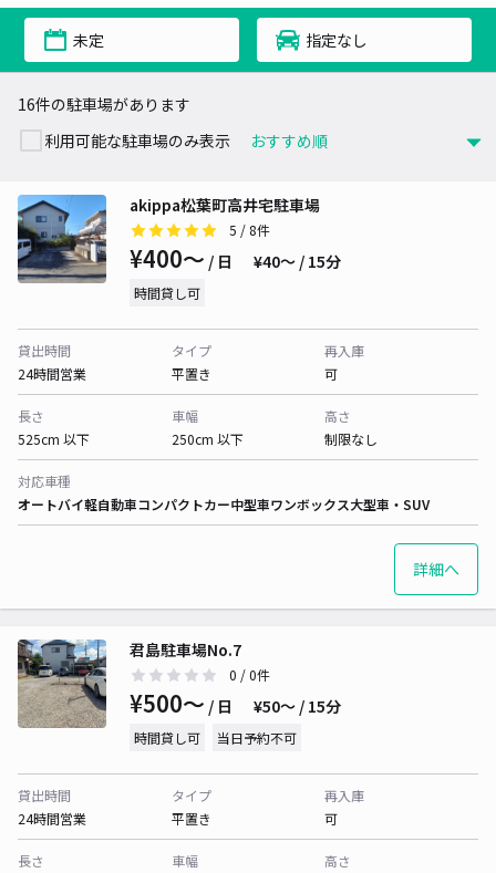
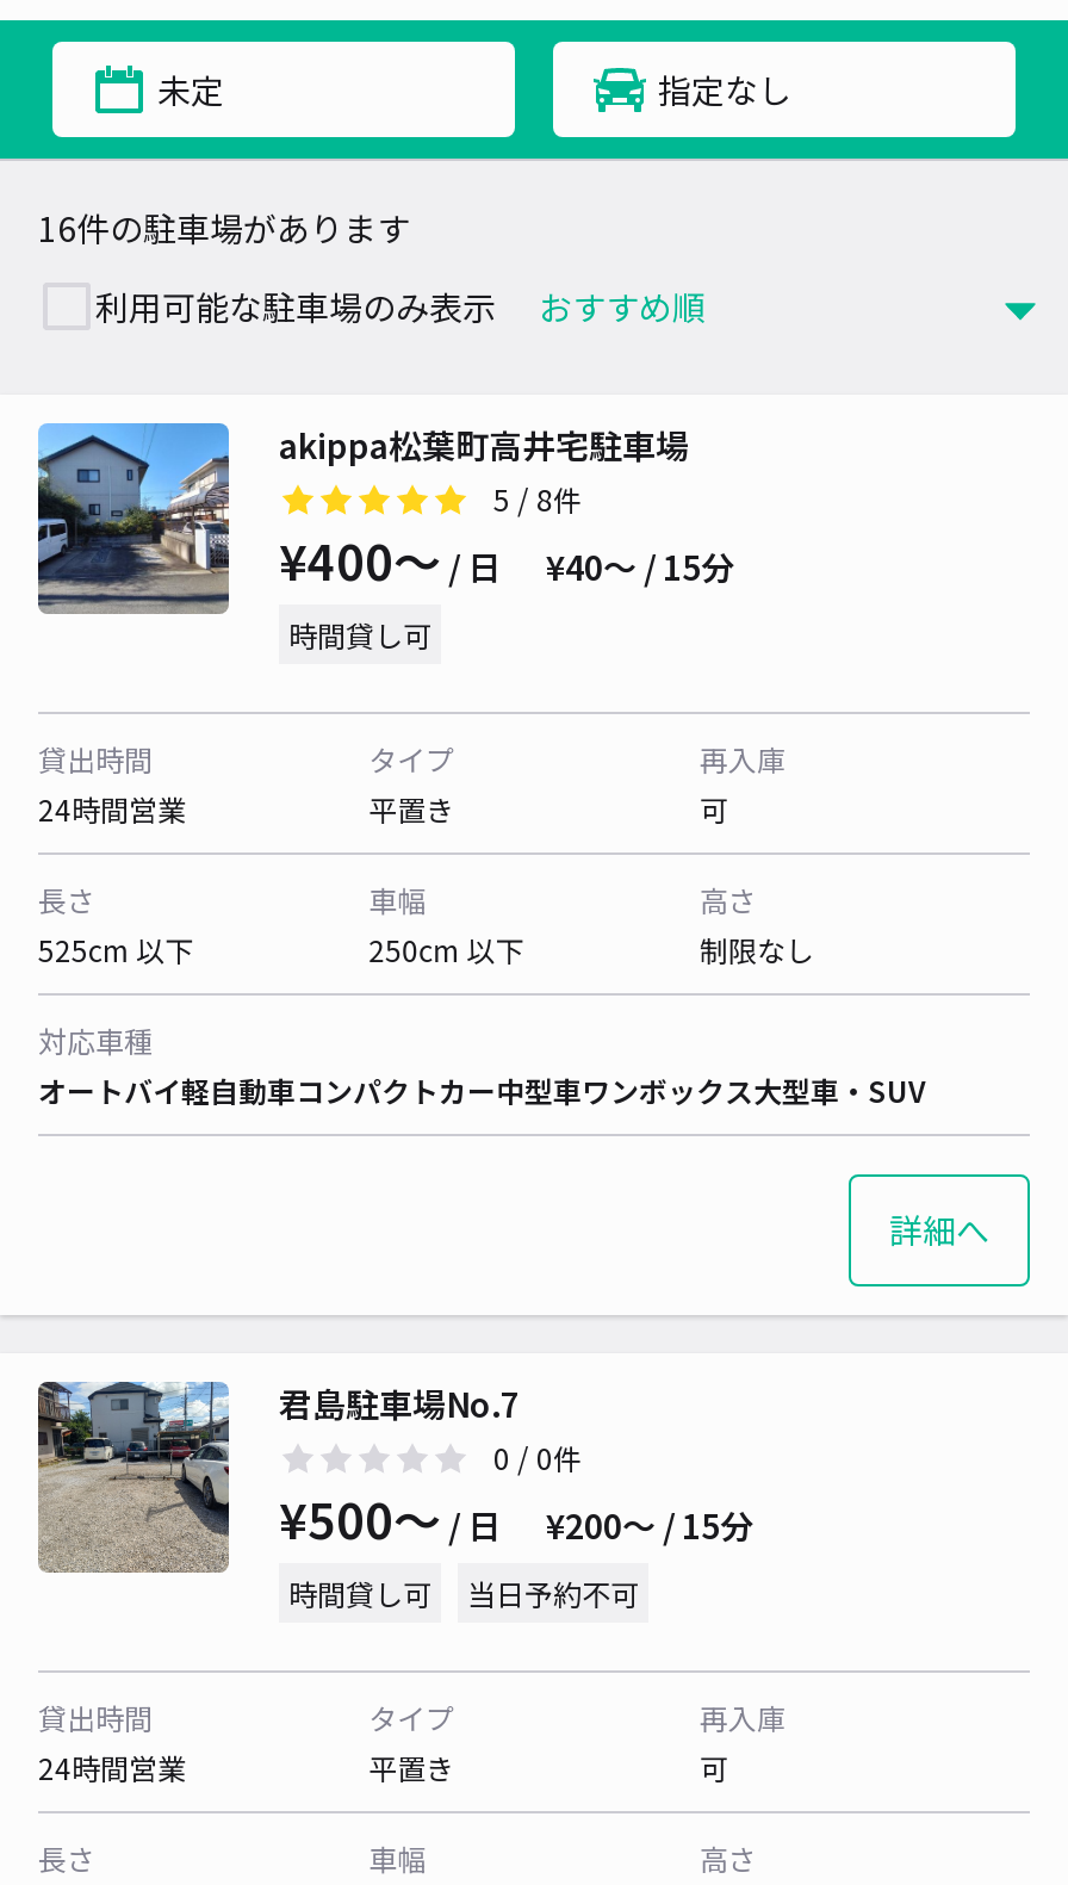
- ¥500〜/ 日 ¥50〜 / 15分
+ ¥500〜/ 日 ¥200〜 / 15分
